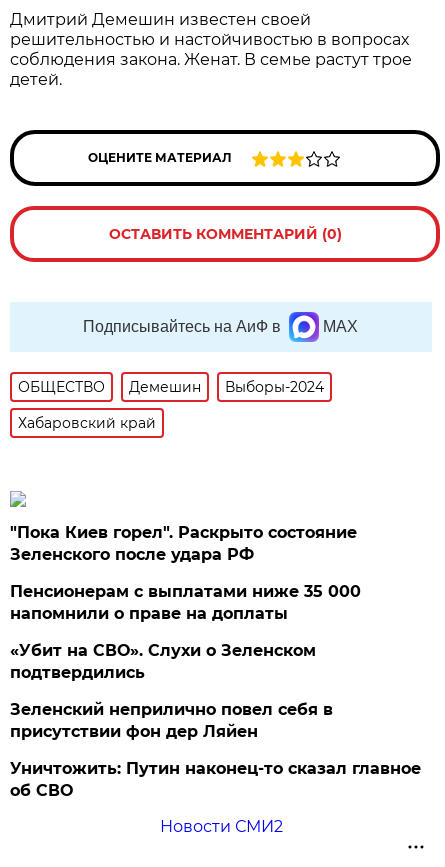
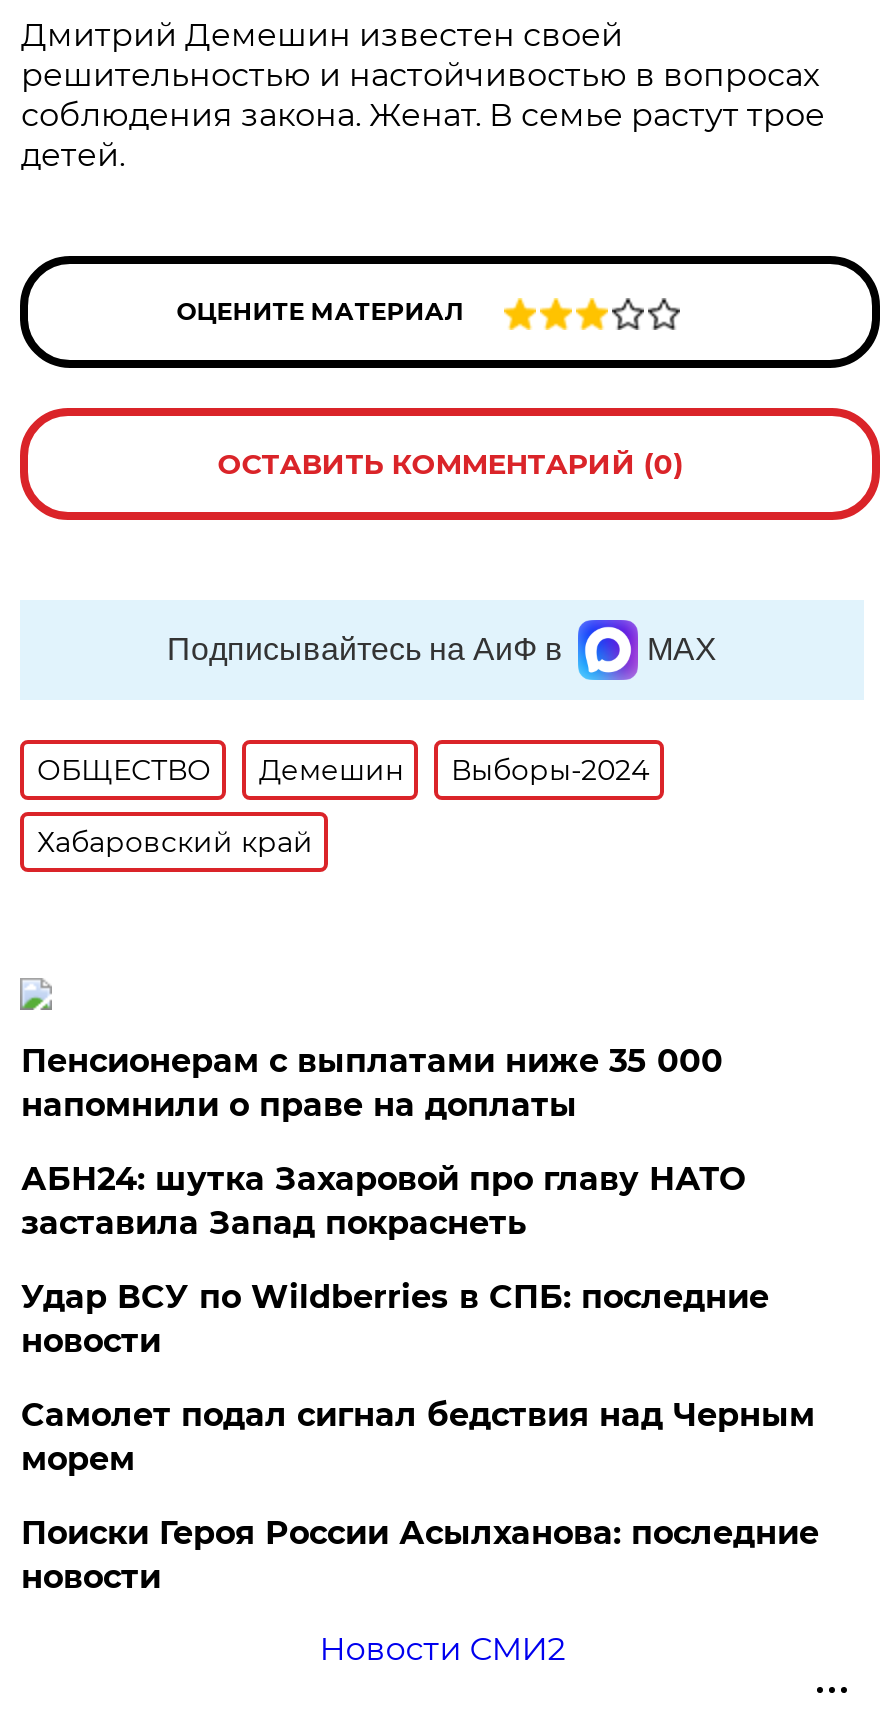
- "Пока Киев горел". Раскрыто состояние
- Зеленского после удара РФ

moved up: Пенсионерам с выплатами ниже 35 000 | напомнили о праве на доплаты

- «Убит на СВО». Слухи о Зеленском
- подтвердились
- Зеленский неприлично повел cебя в
- присутствии фон дер Ляйен
- Уничтожить: Путин наконец-то сказал главное
- об СВО
+ АБН24: шутка Захаровой про главу НАТО
+ заставила Запад покраснеть
+ Удар ВСУ по Wildberries в СПБ: последние
+ новости
+ Самолет подал сигнал бедствия над Черным
+ морем
+ Поиски Героя России Асылханова: последние
+ новости
